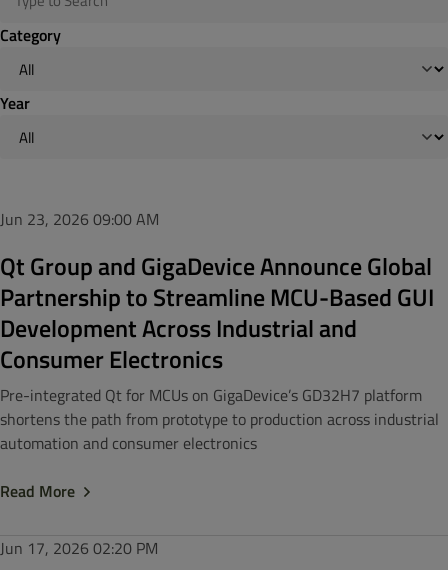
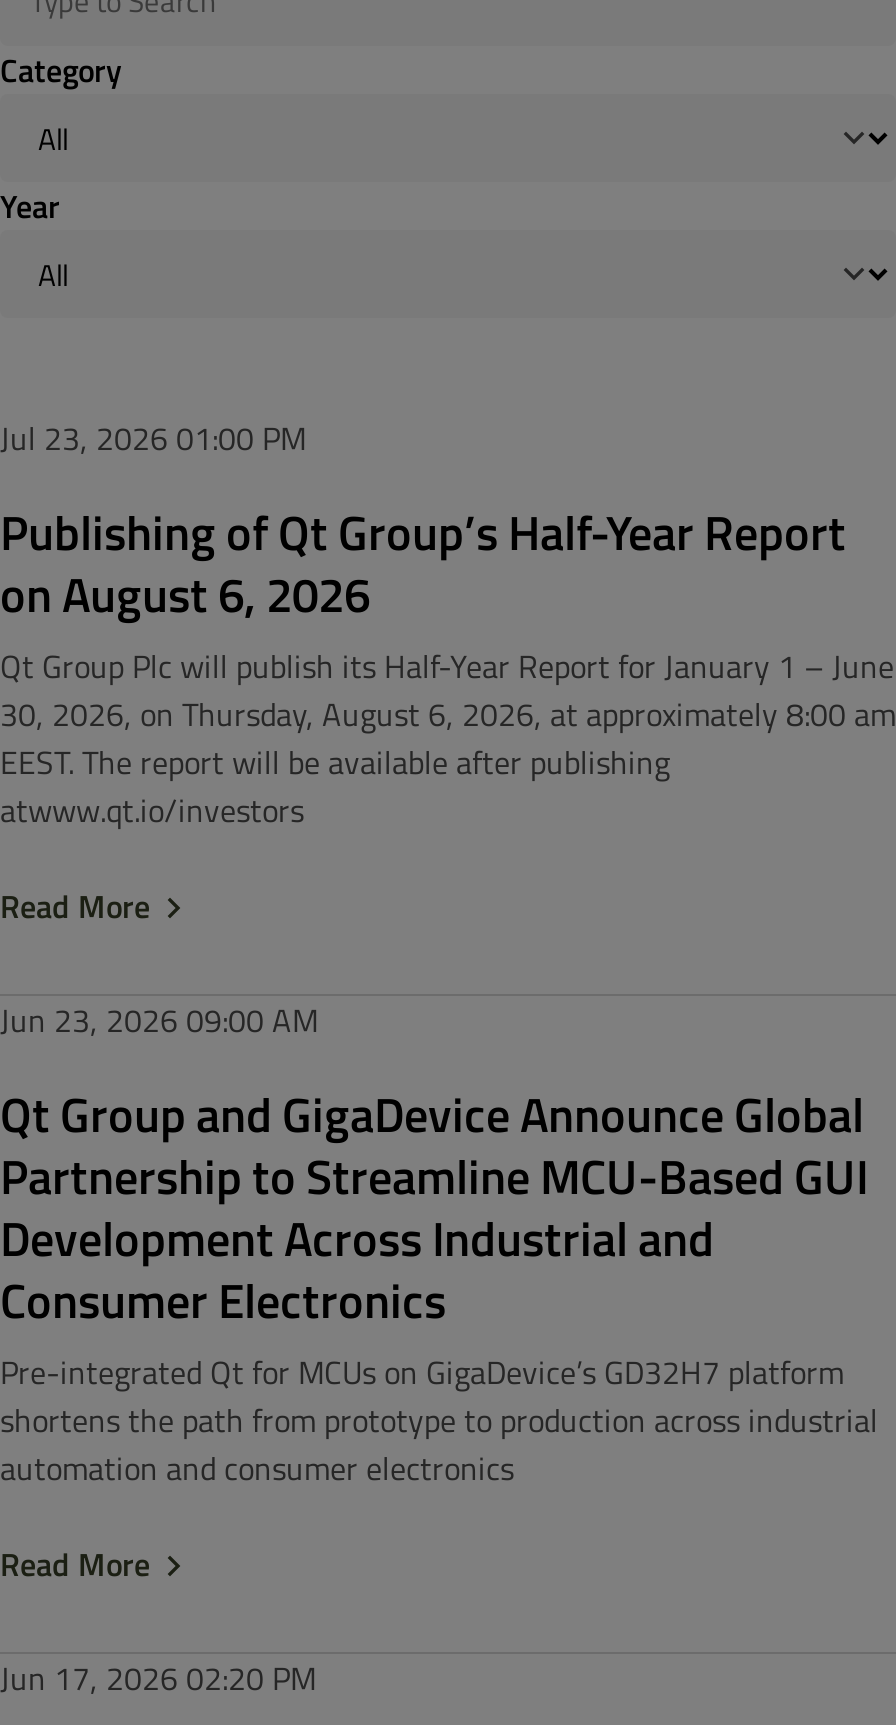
+ Jul 23, 2026 01:00 PM
+ Publishing of Qt Group’s Half-Year Report
+ on August 6, 2026
+ Qt Group Plc will publish its Half-Year Report for January 1 – June
+ 30, 2026, on Thursday, August 6, 2026, at approximately 8:00 am
+ EEST. The report will be available after publishing
+ atwww.qt.io/investors
+ Read More
